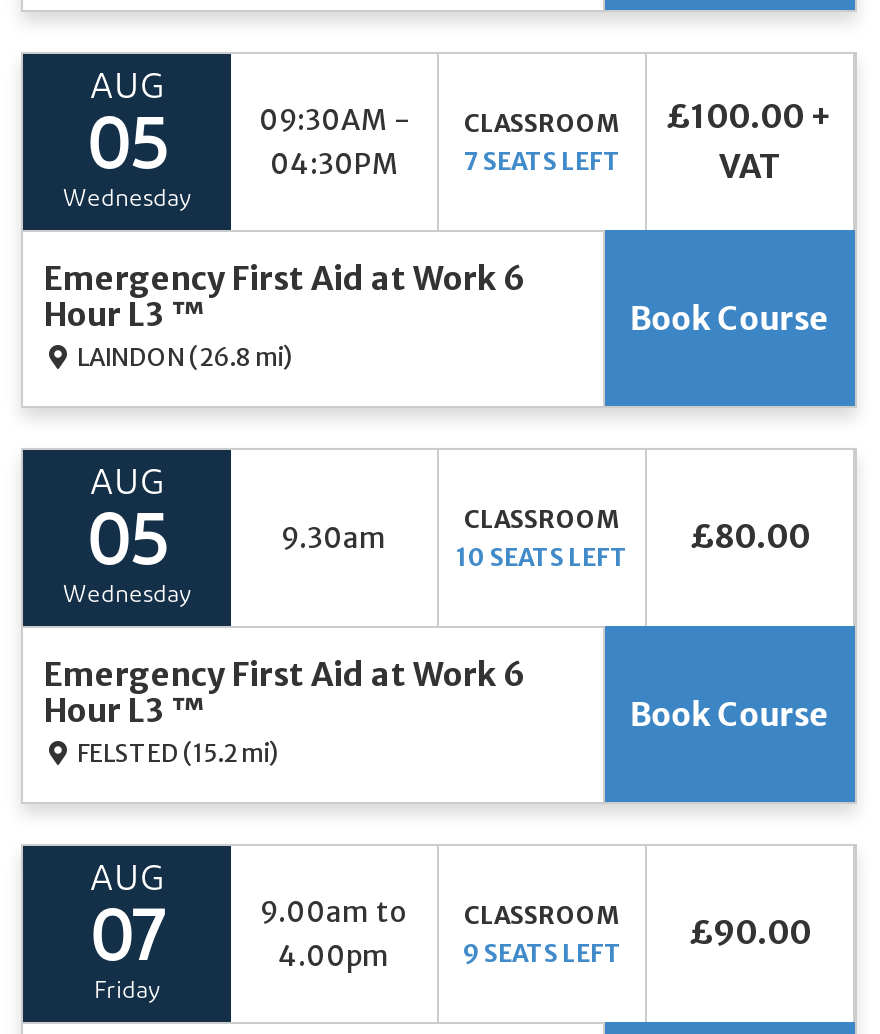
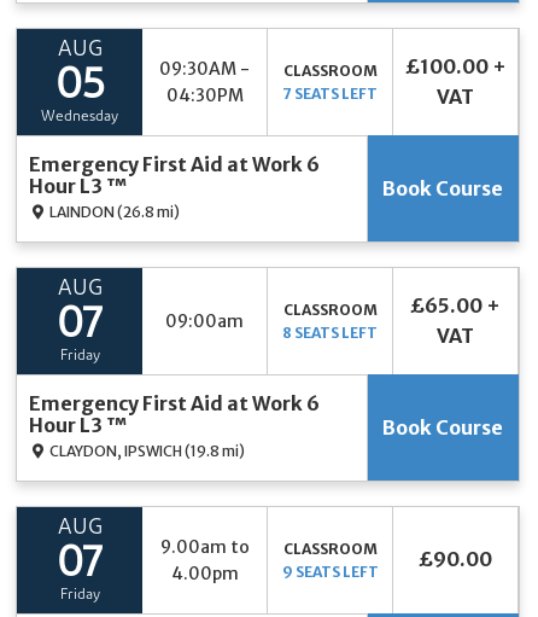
- 05
- Wednesday
+ 07
+ Friday

- 9.30am
+ 09:00am

- £80.00
+ £65.00 +
+ VAT

- 10 SEATS LEFT
+ 8 SEATS LEFT

- FELSTED (15.2 mi)
+ CLAYDON, IPSWICH (19.8 mi)
